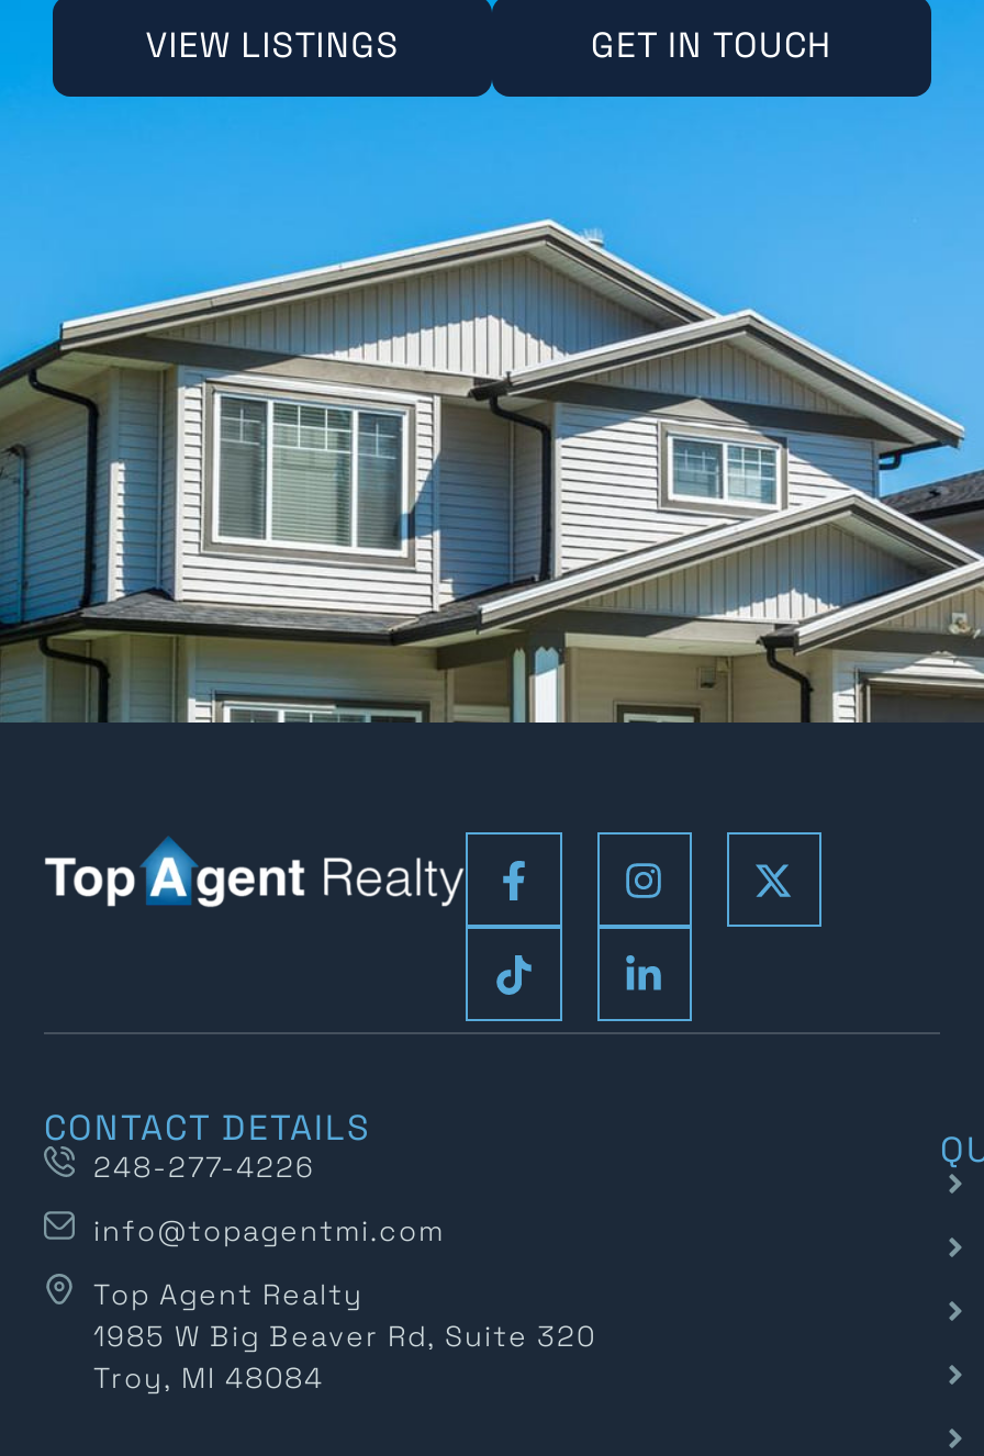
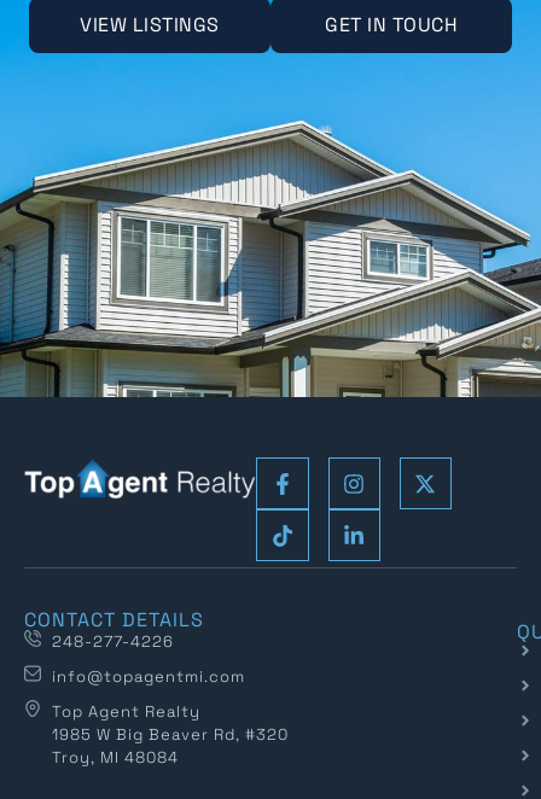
- 1985 W Big Beaver Rd, Suite 320
+ 1985 W Big Beaver Rd, #320
